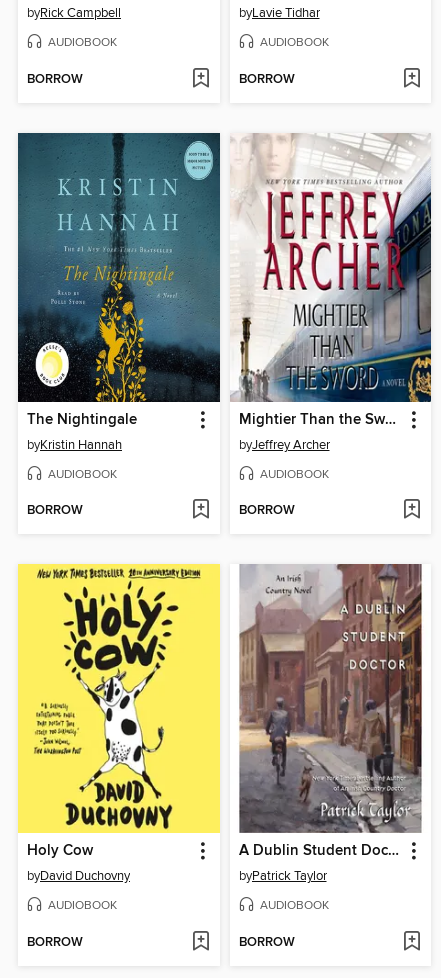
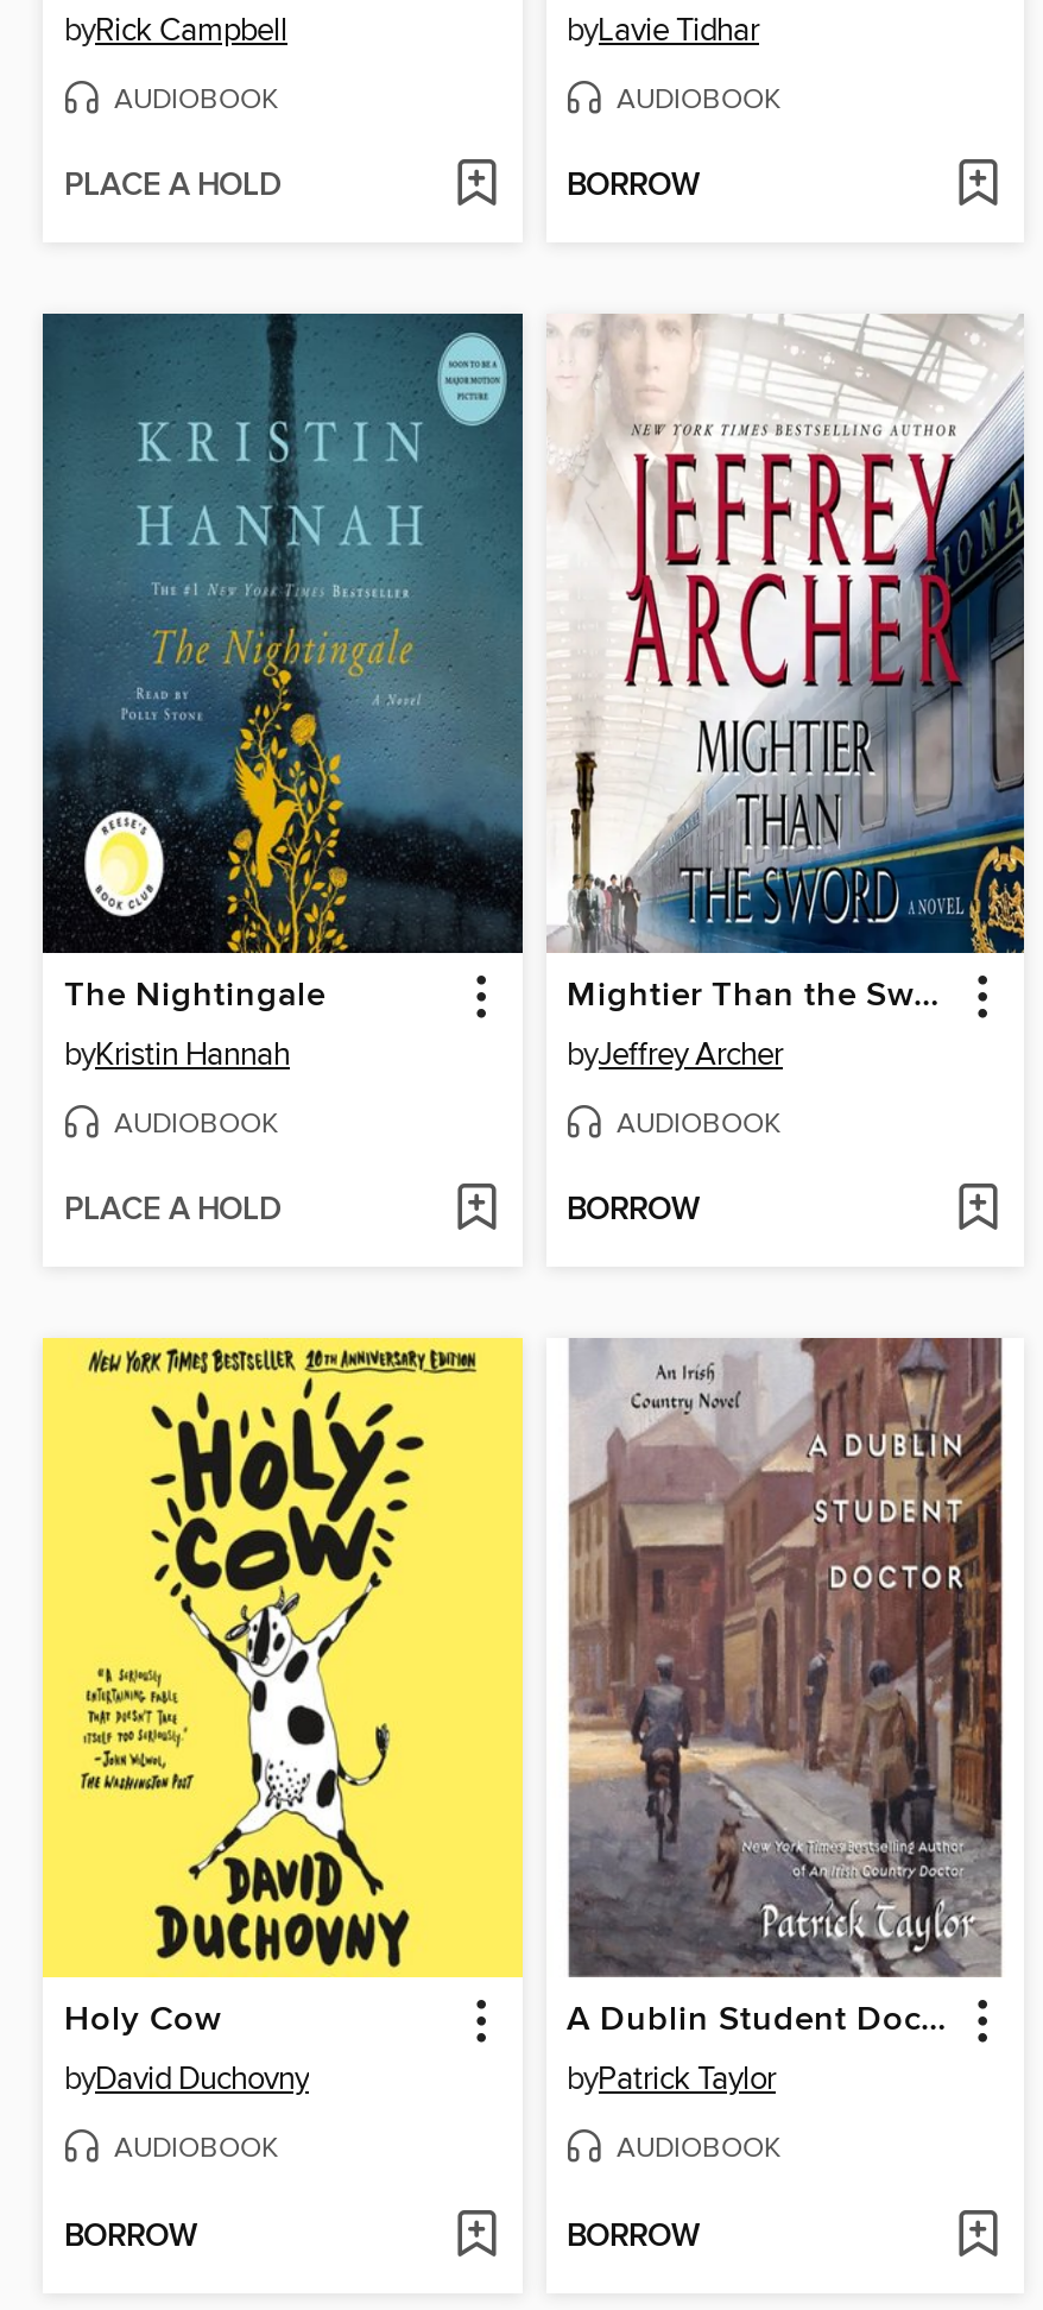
- BORROW
+ PLACE A HOLD

- BORROW
+ PLACE A HOLD
